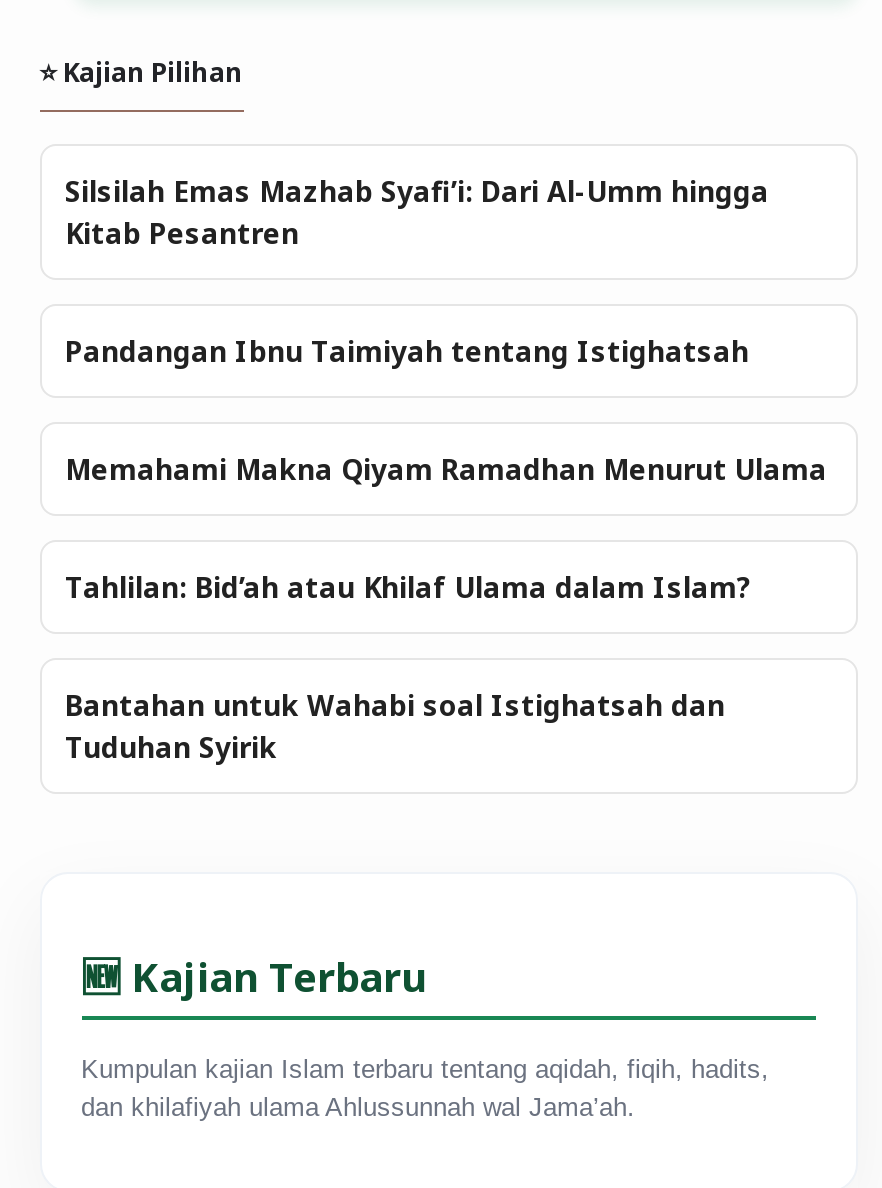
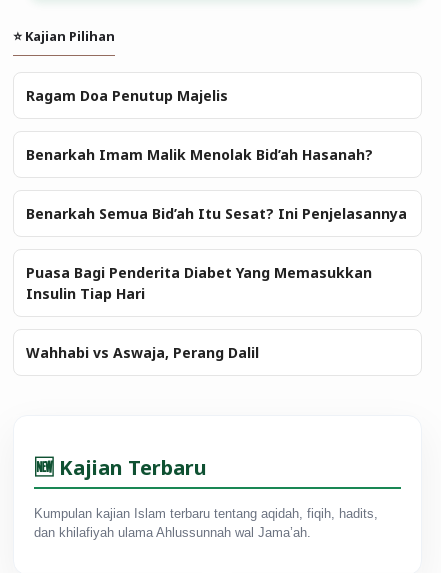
- Silsilah Emas Mazhab Syafi’i: Dari Al-Umm hingga
- Kitab Pesantren
+ Ragam Doa Penutup Majelis

- Pandangan Ibnu Taimiyah tentang Istighatsah
+ Benarkah Imam Malik Menolak Bid’ah Hasanah?

- Memahami Makna Qiyam Ramadhan Menurut Ulama
+ Benarkah Semua Bid’ah Itu Sesat? Ini Penjelasannya

- Tahlilan: Bid’ah atau Khilaf Ulama dalam Islam?
+ Puasa Bagi Penderita Diabet Yang Memasukkan
+ Insulin Tiap Hari

- Bantahan untuk Wahabi soal Istighatsah dan
- Tuduhan Syirik
+ Wahhabi vs Aswaja, Perang Dalil
